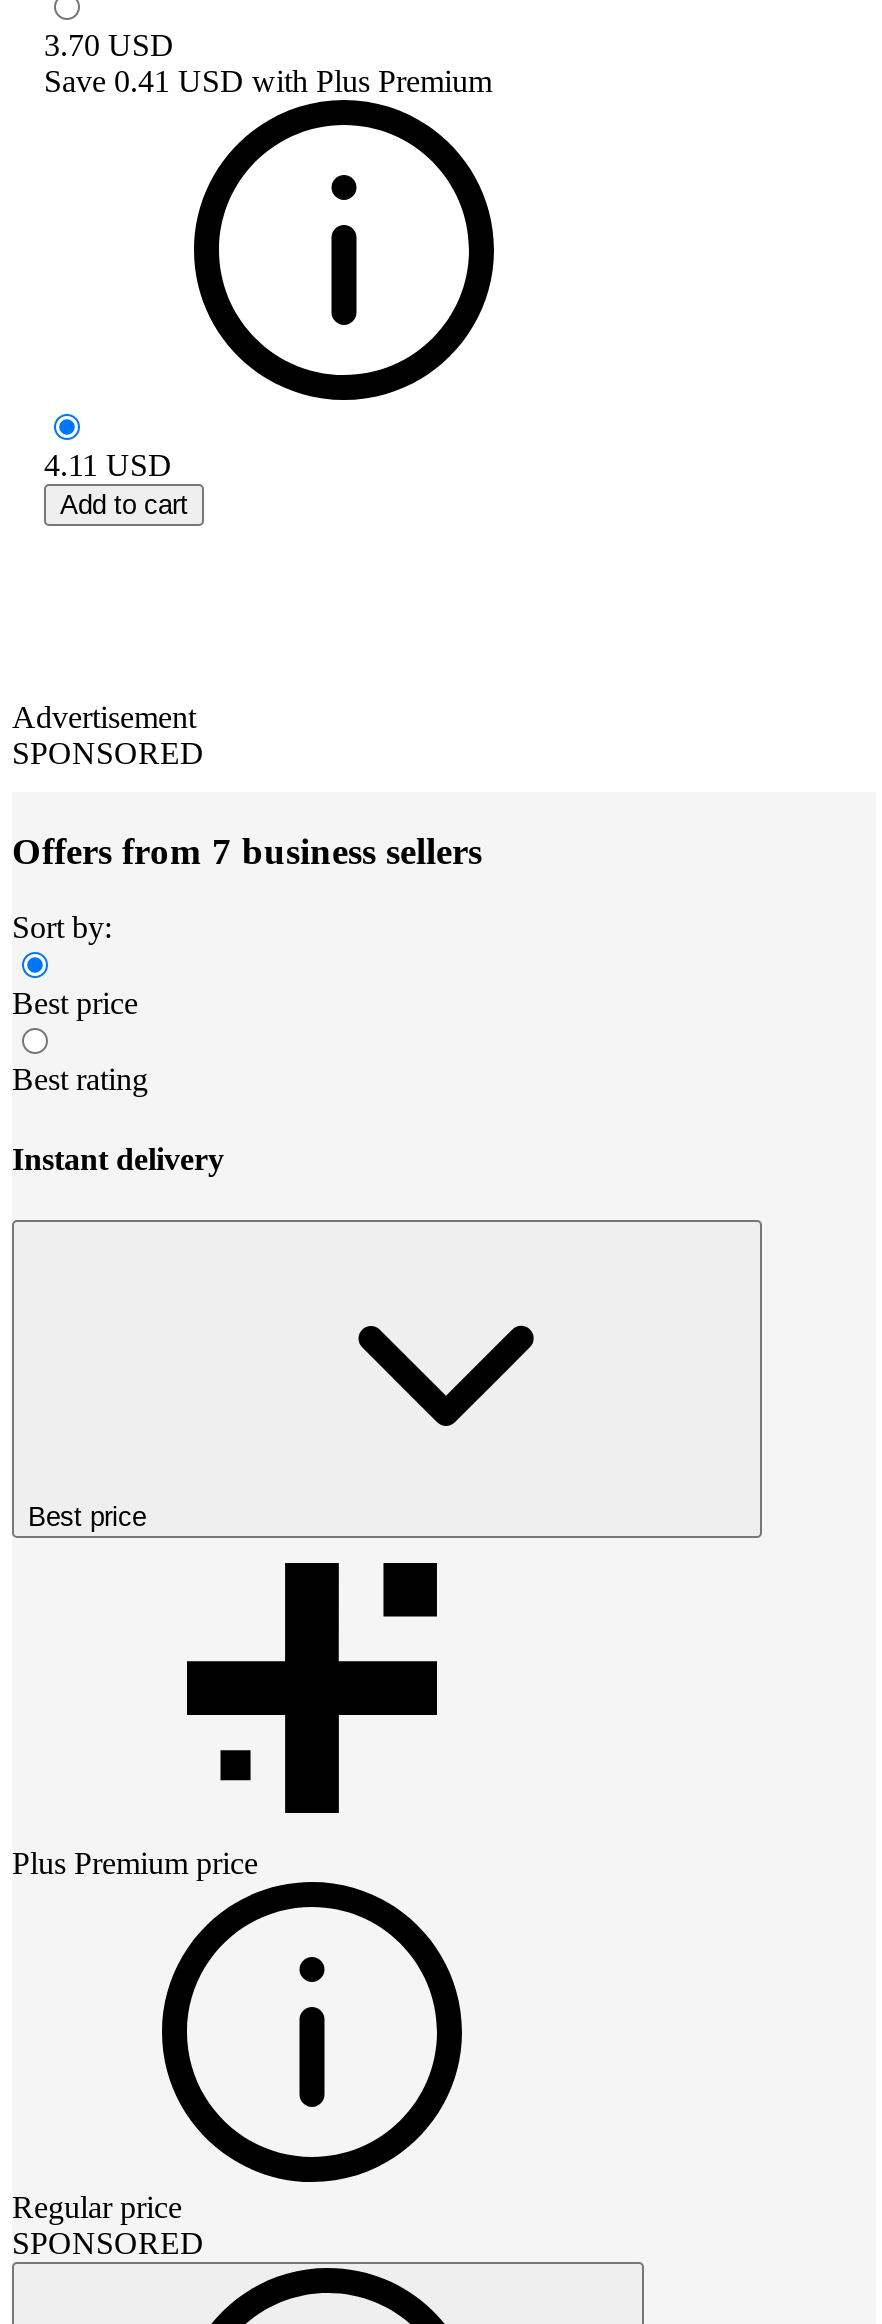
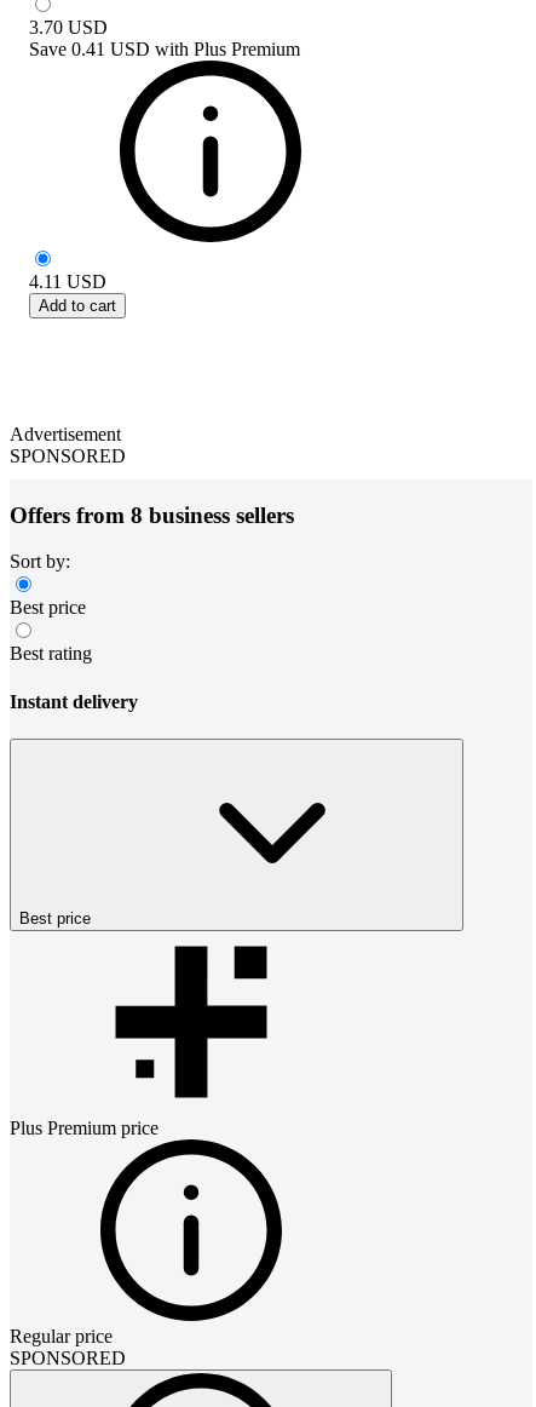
- Offers from 7 business sellers
+ Offers from 8 business sellers
